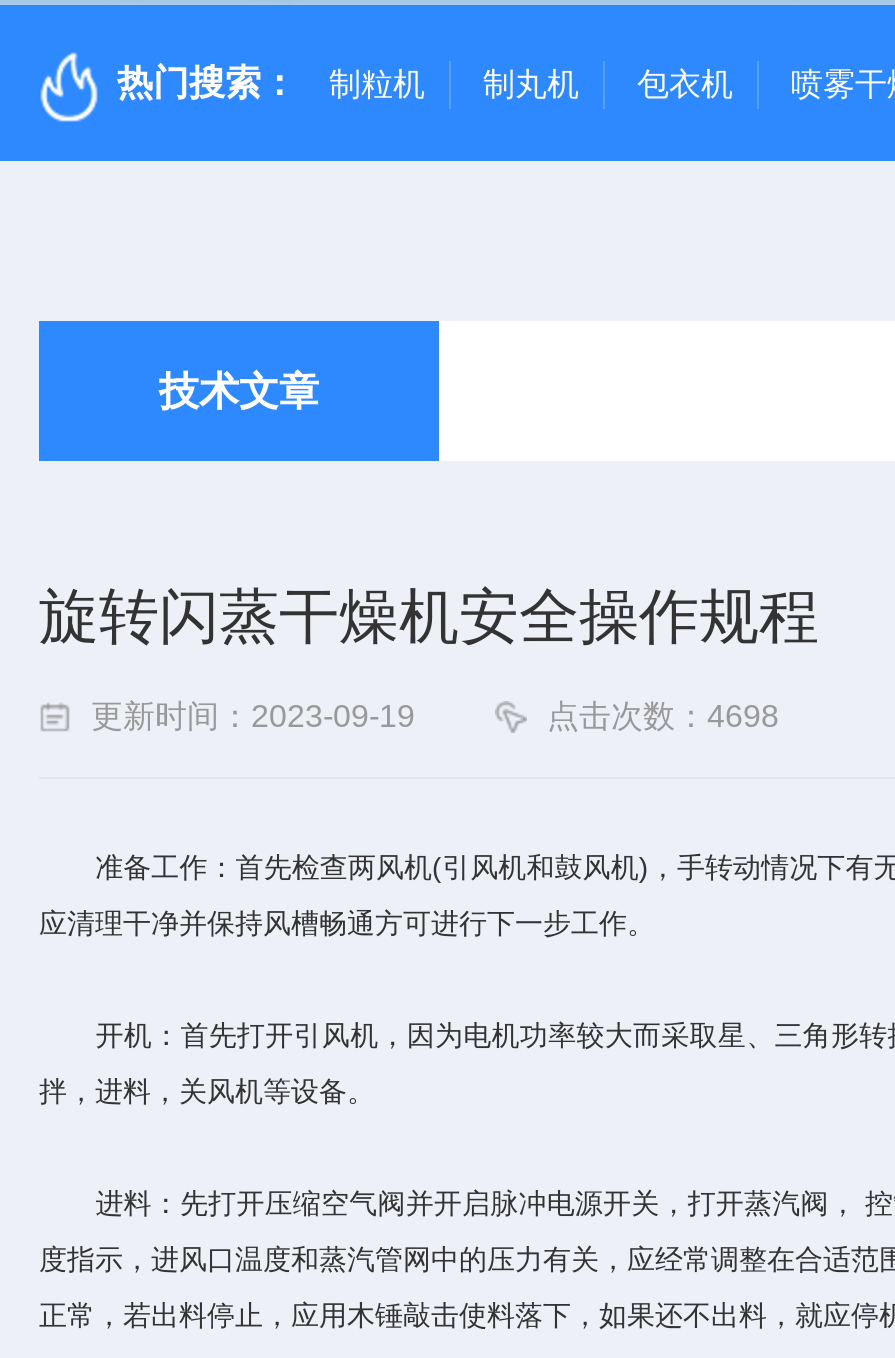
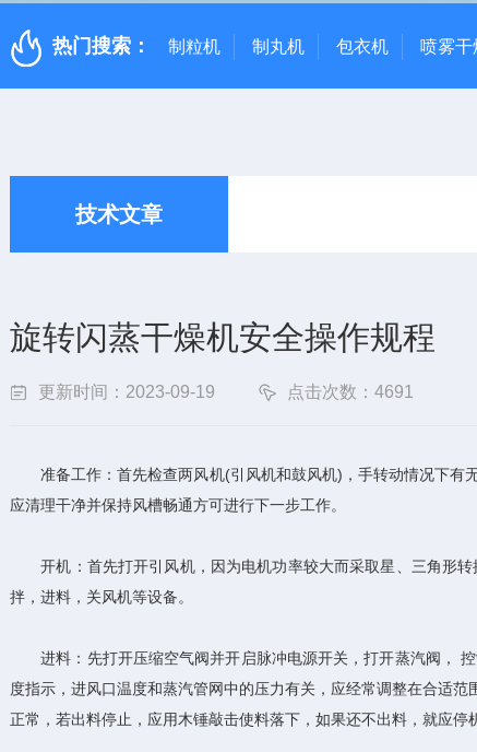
- 点击次数：4698
+ 点击次数：4691
